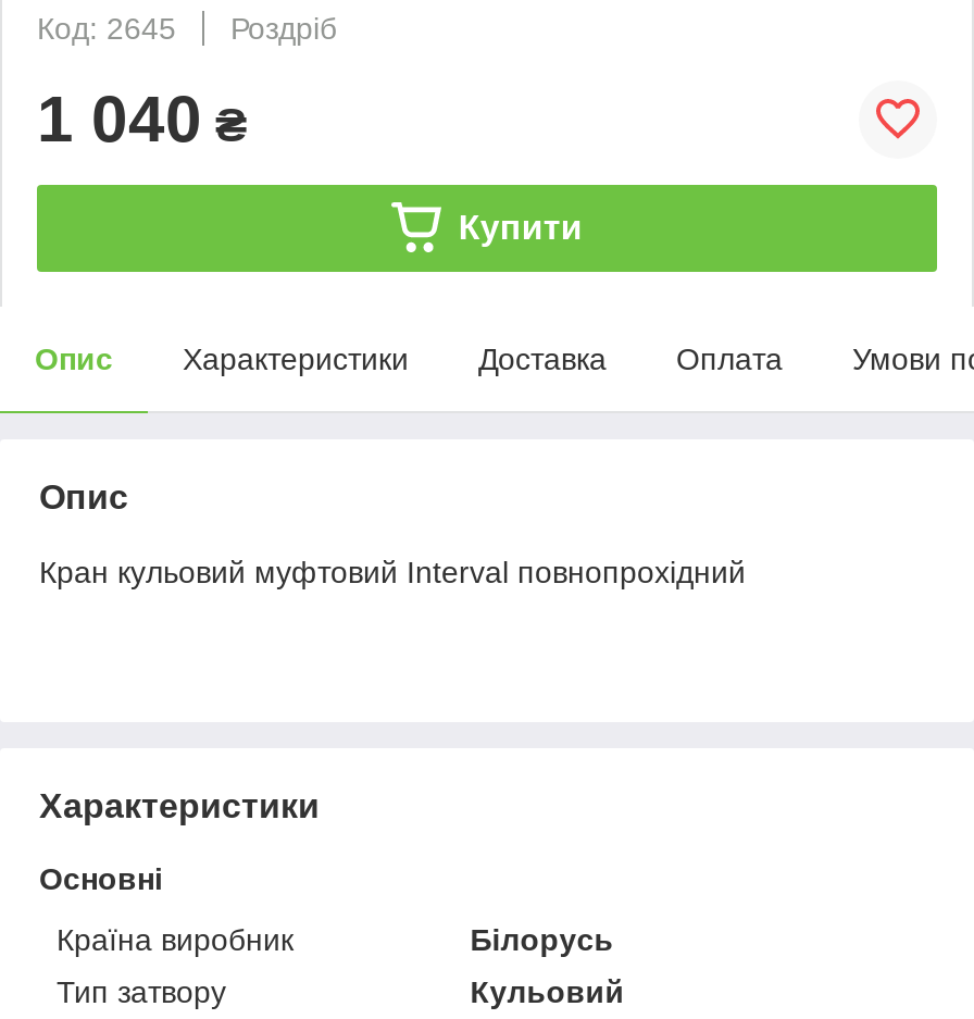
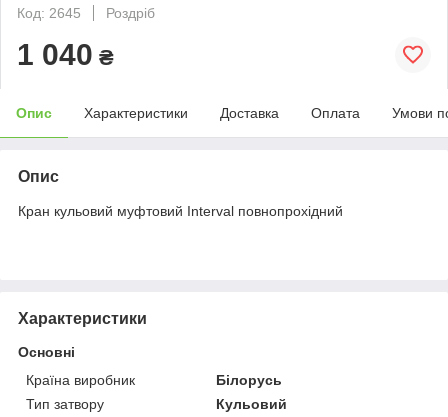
- Купити
